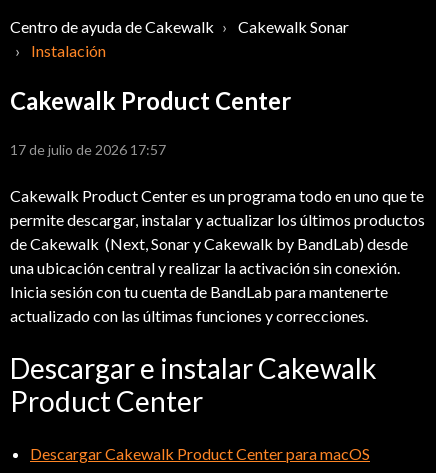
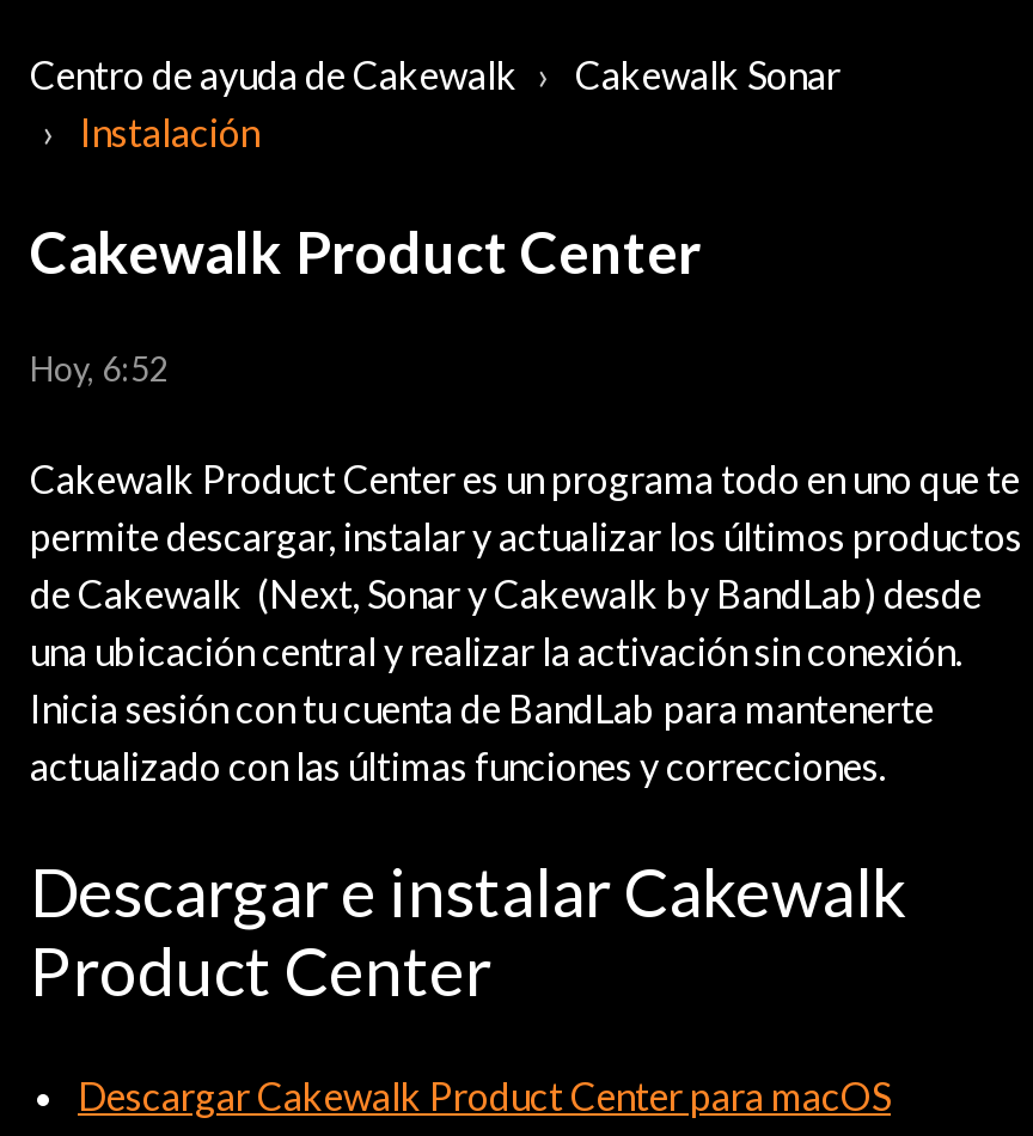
- 17 de julio de 2026 17:57
+ Hoy, 6:52
